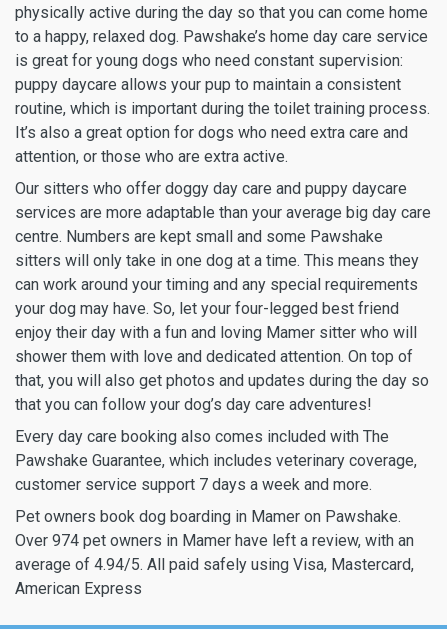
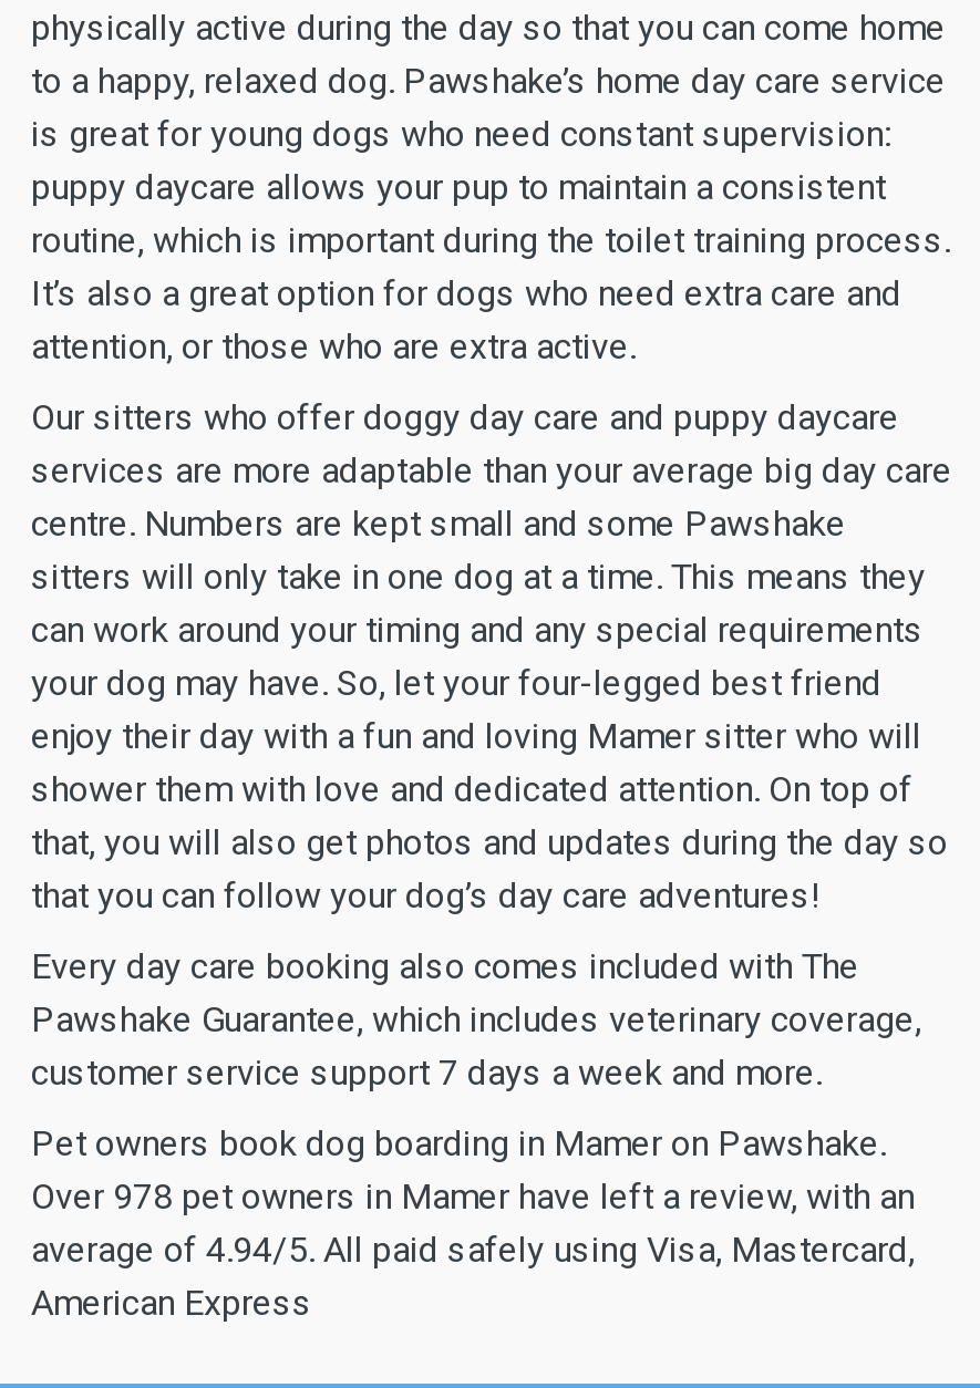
- Over 974 pet owners in Mamer have left a review, with an
+ Over 978 pet owners in Mamer have left a review, with an
